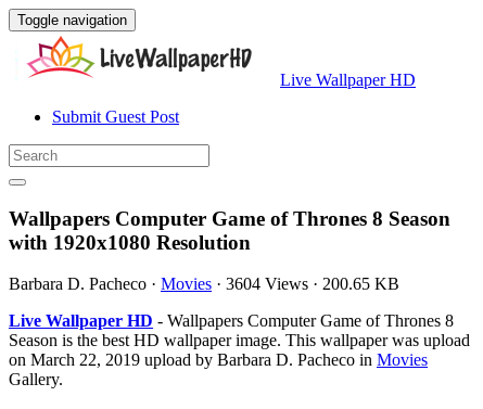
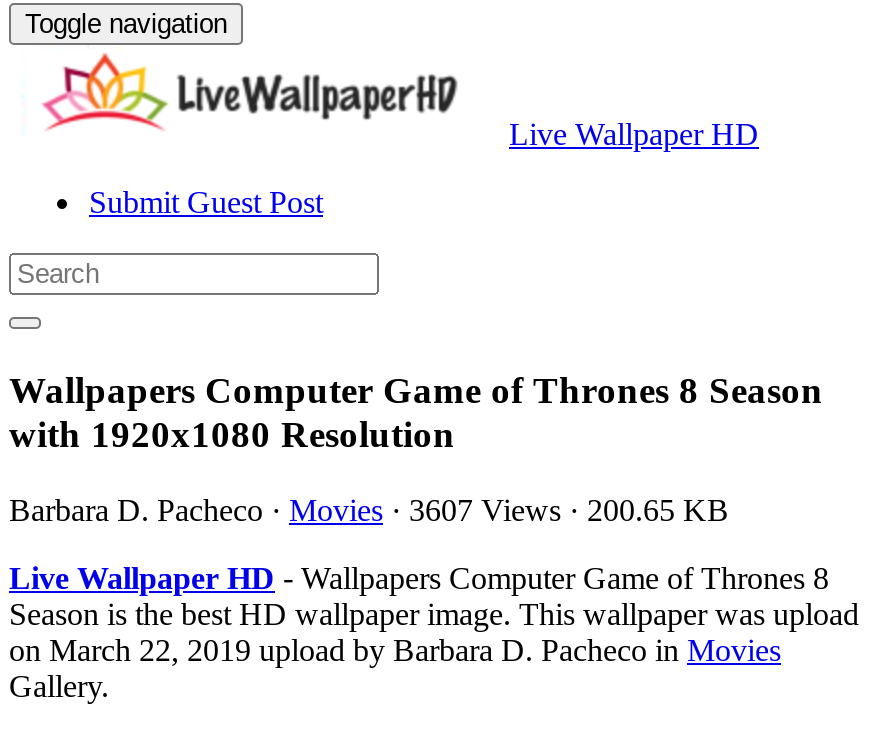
- Barbara D. Pacheco · Movies · 3604 Views · 200.65 KB
+ Barbara D. Pacheco · Movies · 3607 Views · 200.65 KB
